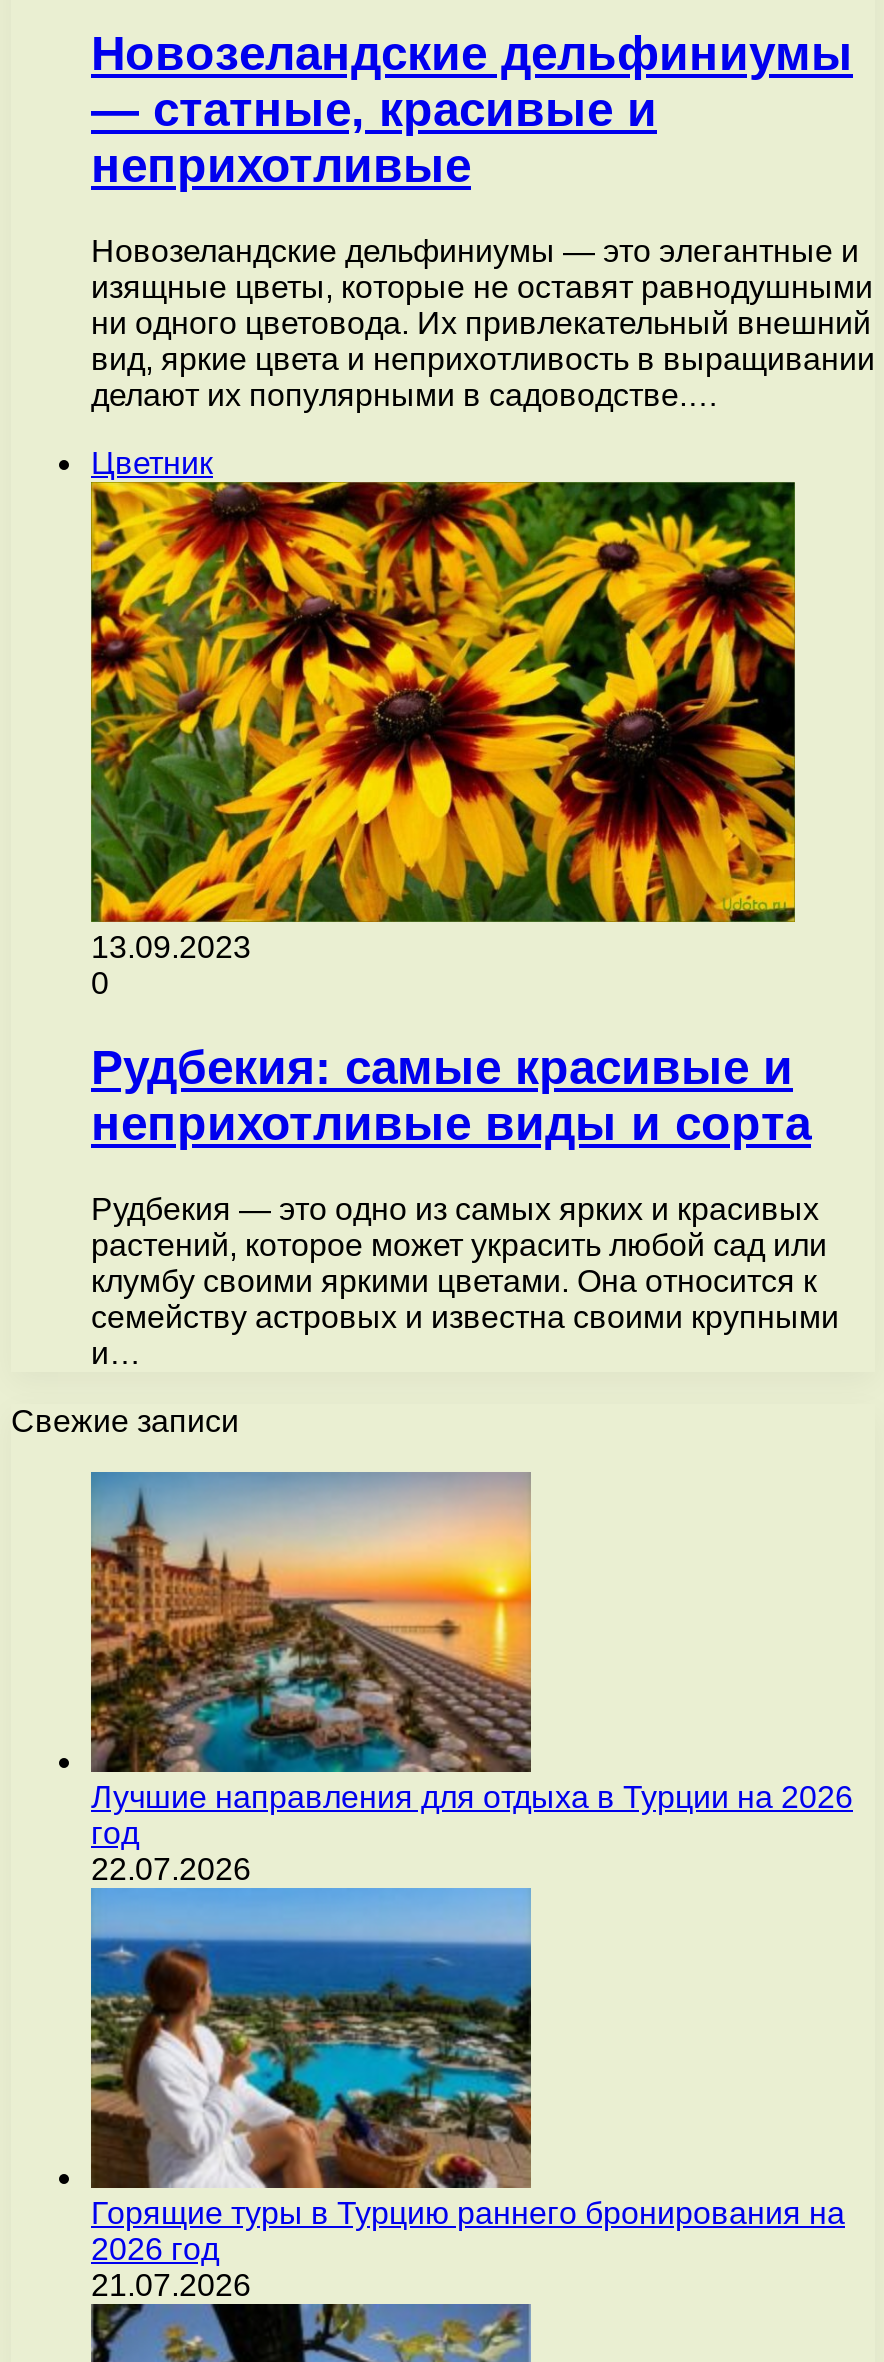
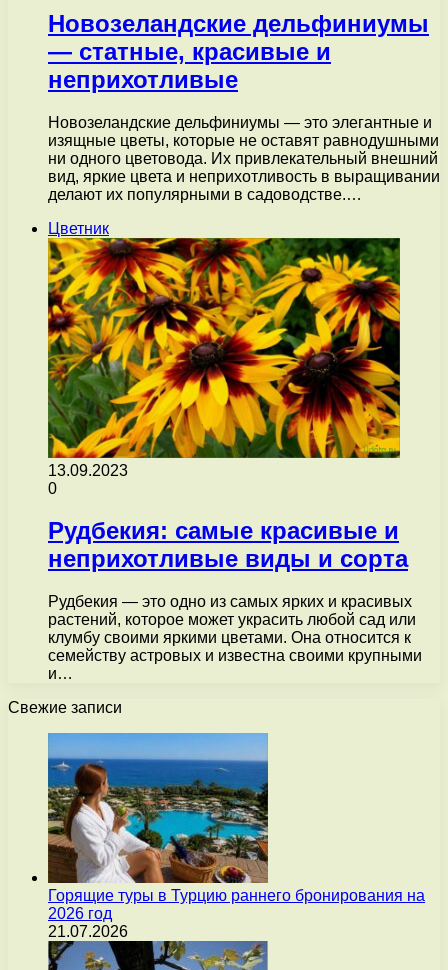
- [image]
- Лучшие направления для отдыха в Турции на 2026
- год
- 22.07.2026
